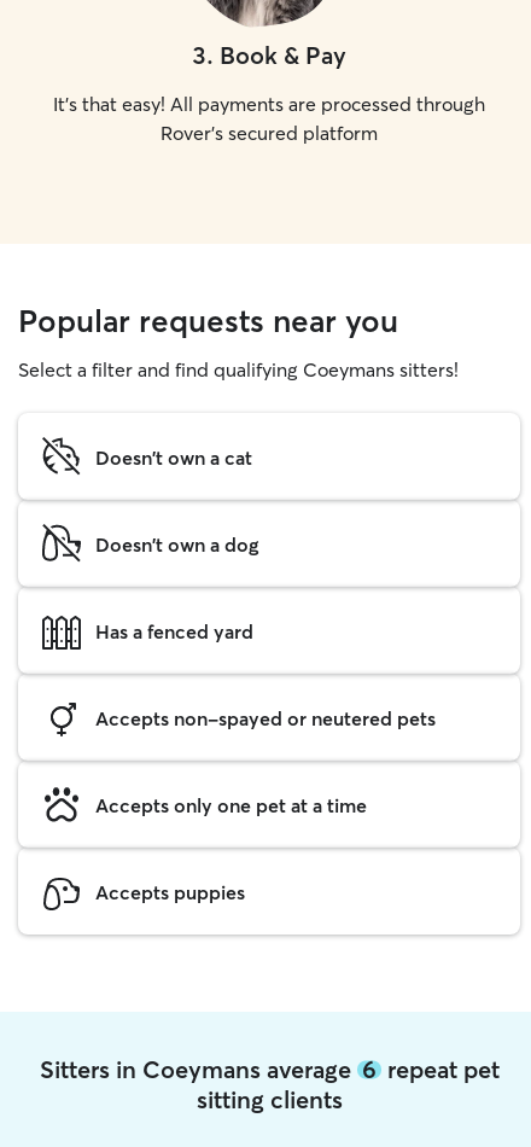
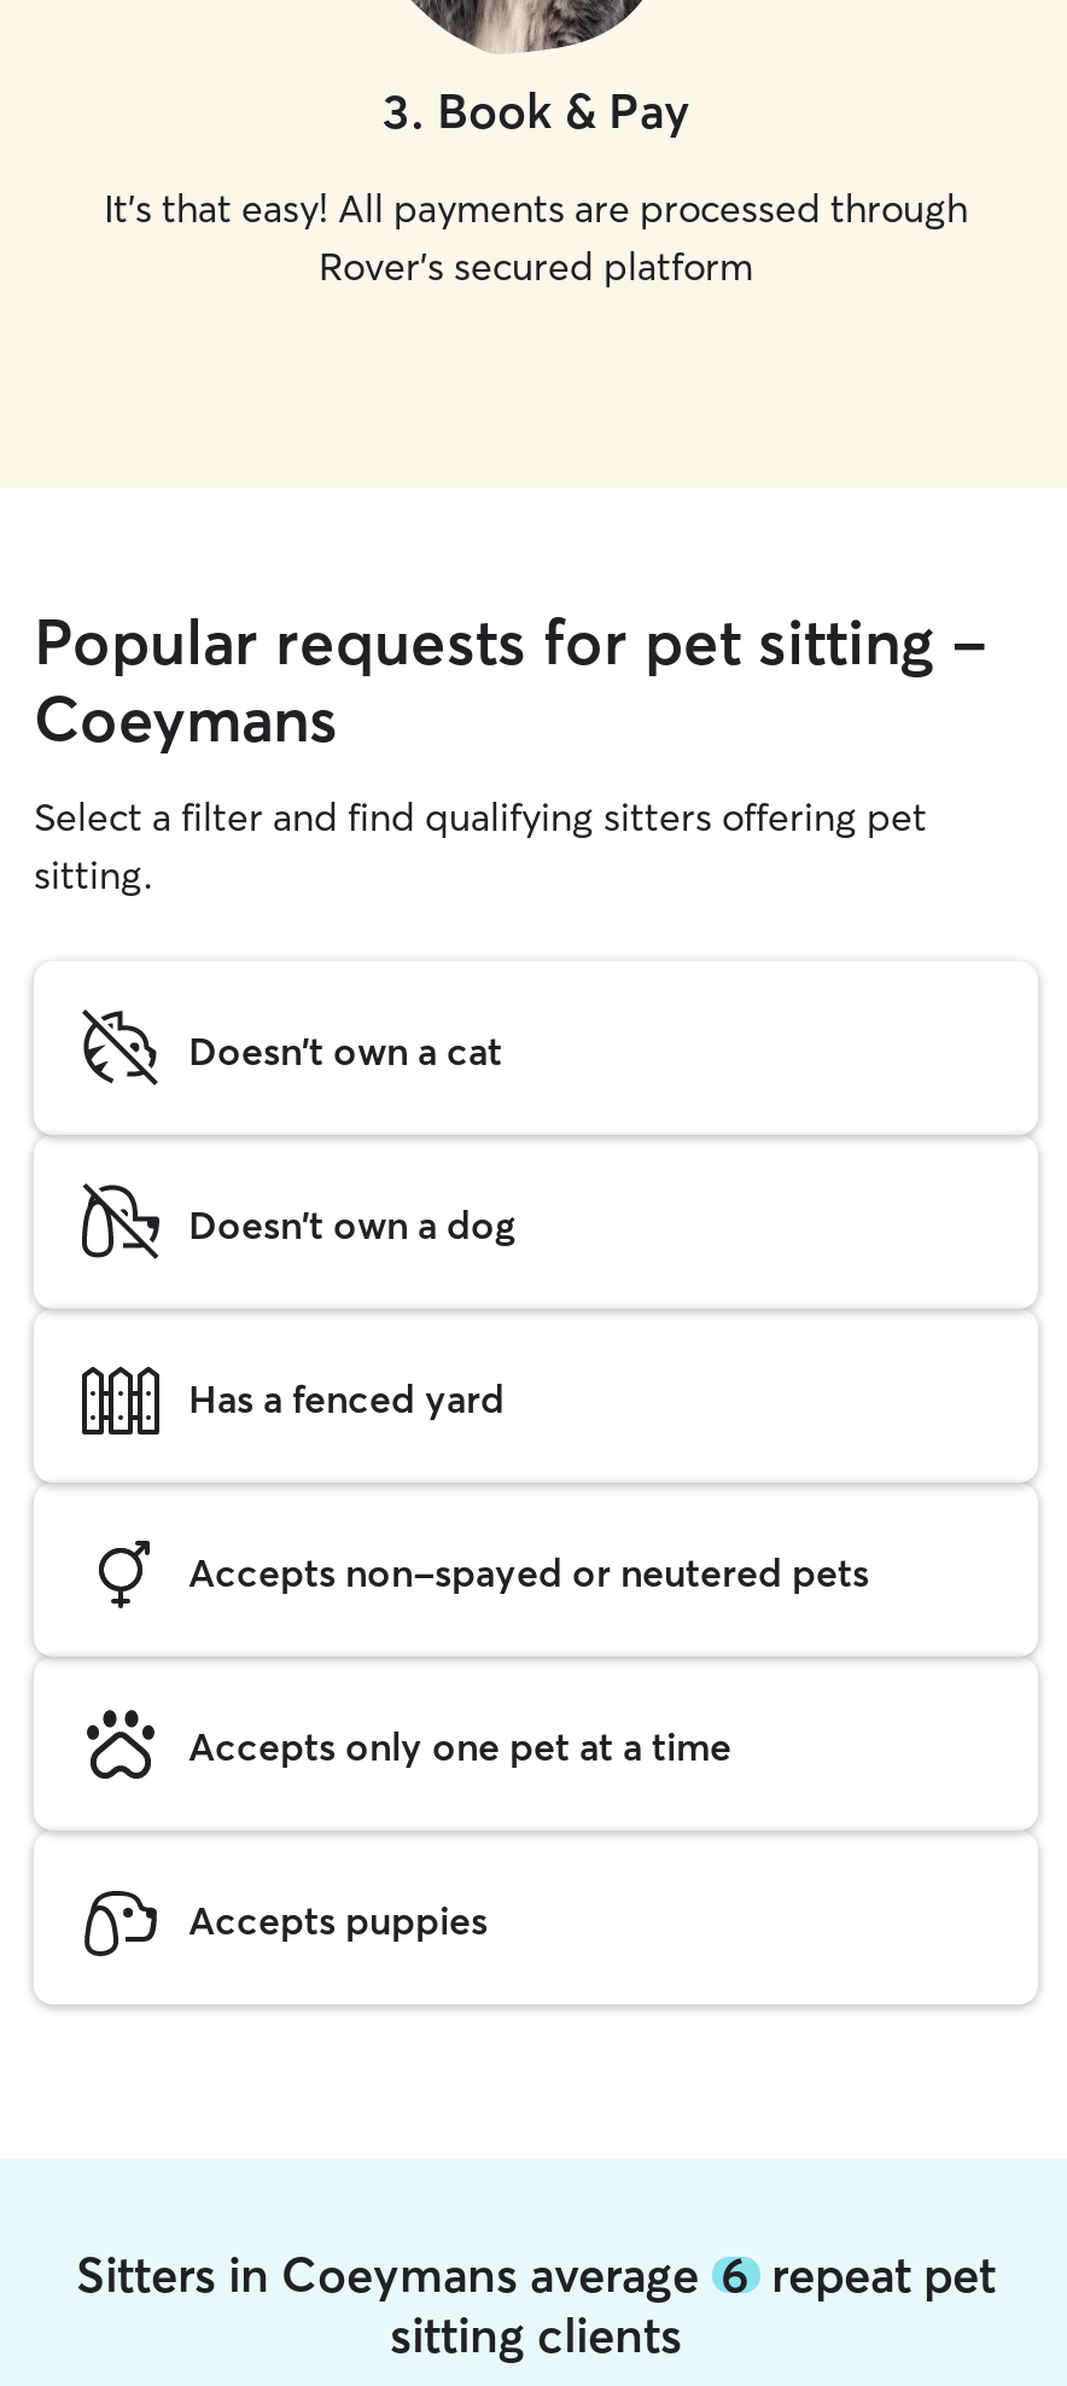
- Popular requests near you
- Select a filter and find qualifying Coeymans sitters!
+ Popular requests for pet sitting -
+ Coeymans
+ Select a filter and find qualifying sitters offering pet
+ sitting.
